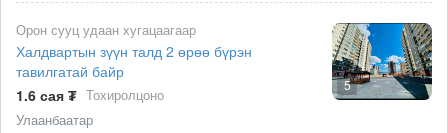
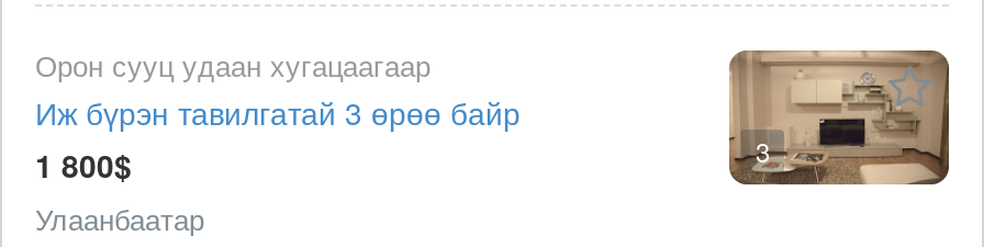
- [image]
- 5
+ [image]
+ 3

- Халдвартын зүүн талд 2 өрөө бүрэн
- тавилгатай байр
- 1.6 сая ₮ Тохиролцоно
+ Иж бүрэн тавилгатай 3 өрөө байр
+ 1 800$
